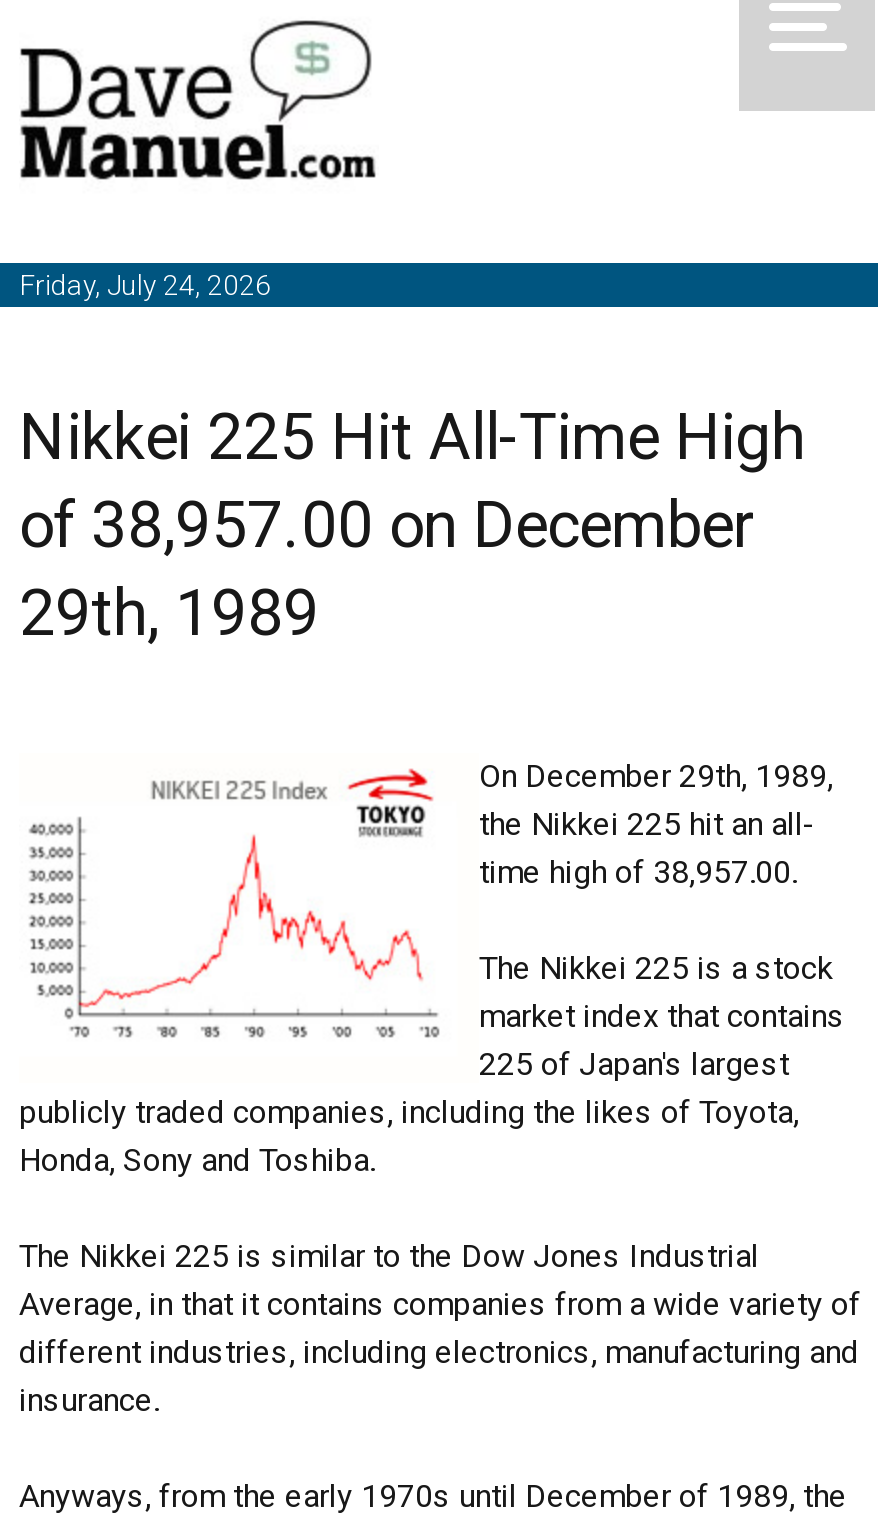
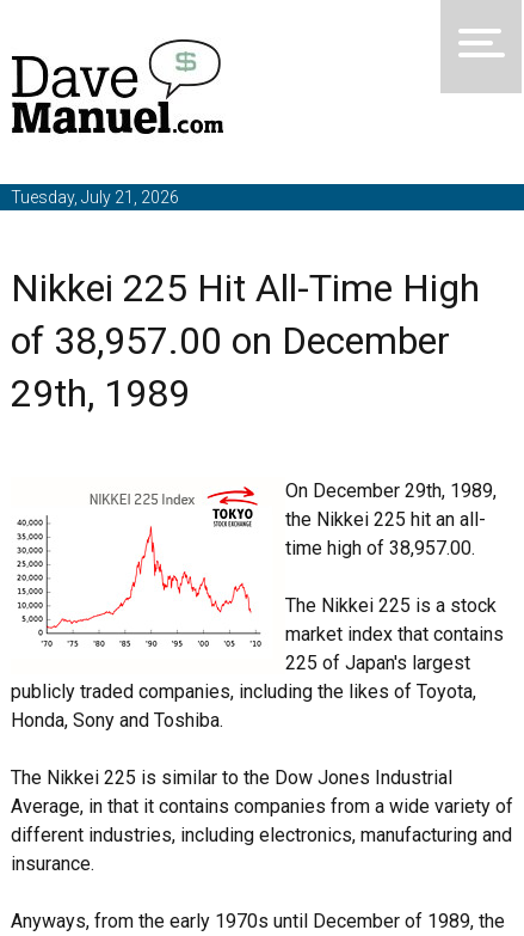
- Friday, July 24, 2026
+ Tuesday, July 21, 2026
